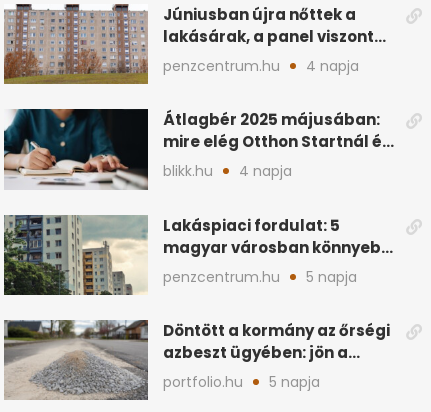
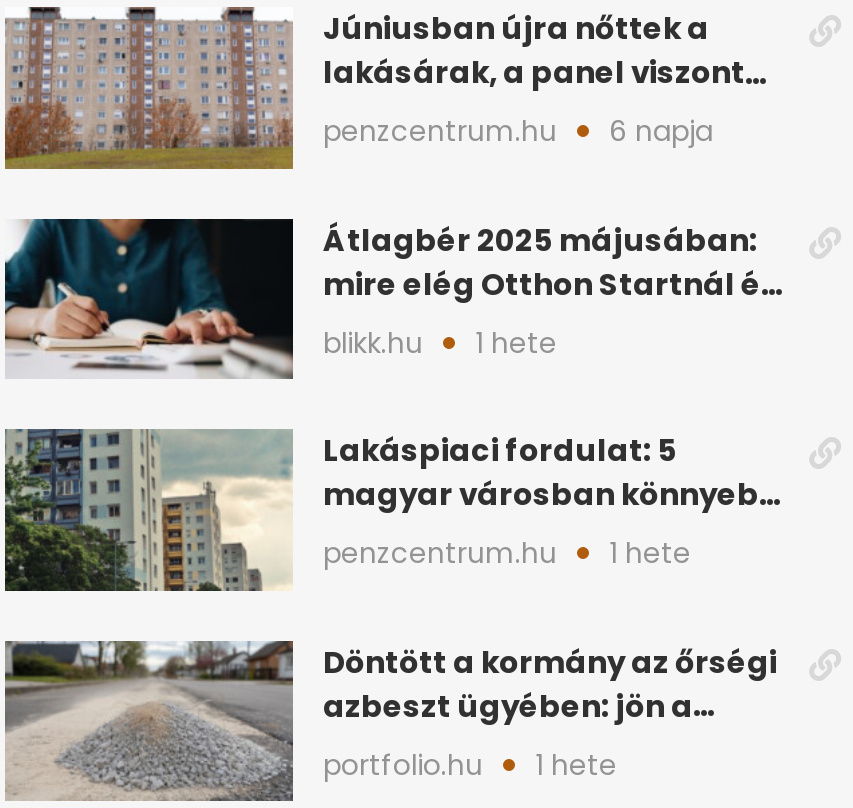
- 4 napja
+ 6 napja

- 4 napja
+ 1 hete

- 5 napja
+ 1 hete

- 5 napja
+ 1 hete
